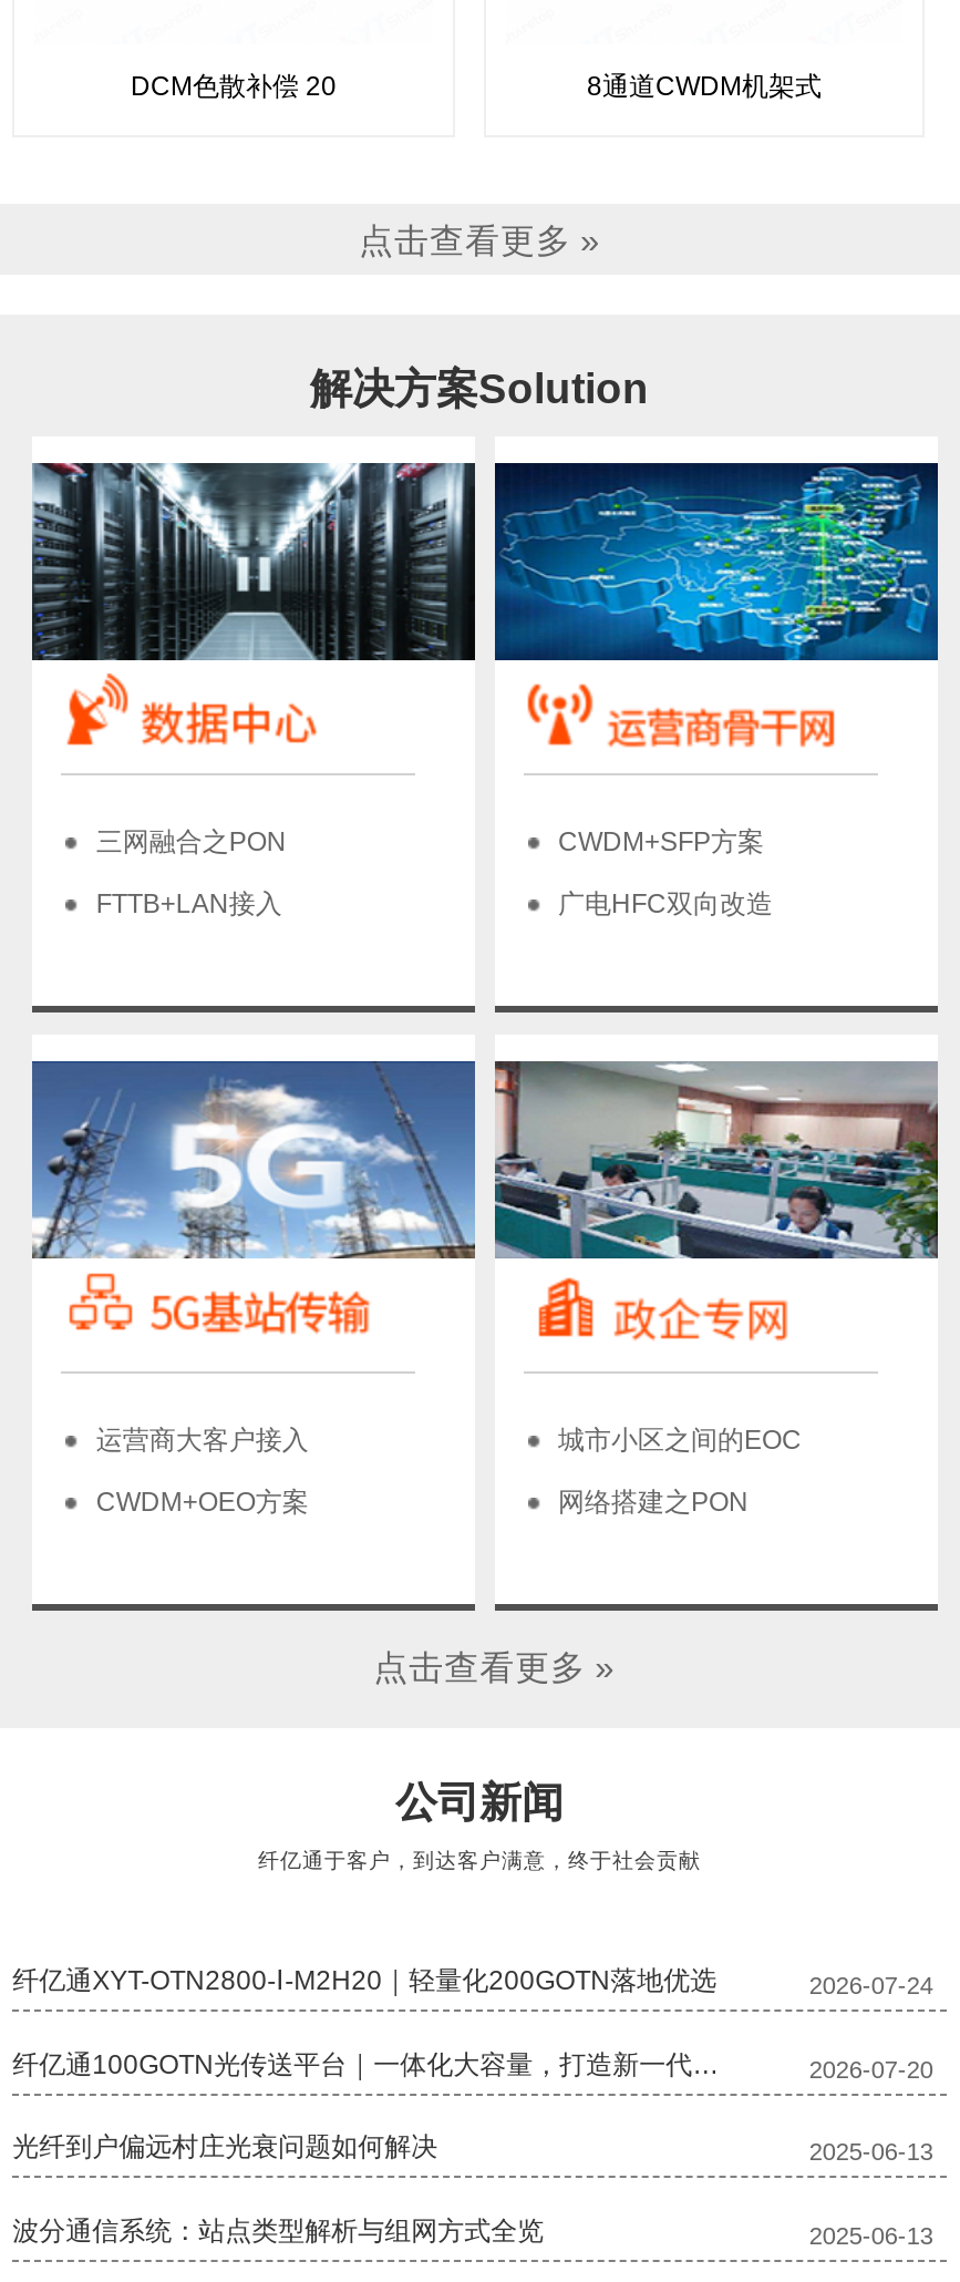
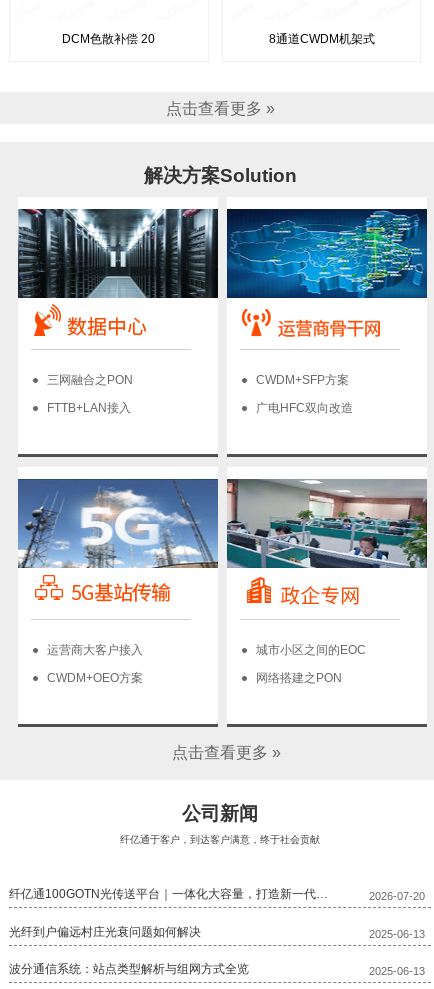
- 纤亿通XYT-OTN2800-Ⅰ-M2H20｜轻量化200GOTN落地优选
- 2026-07-24
